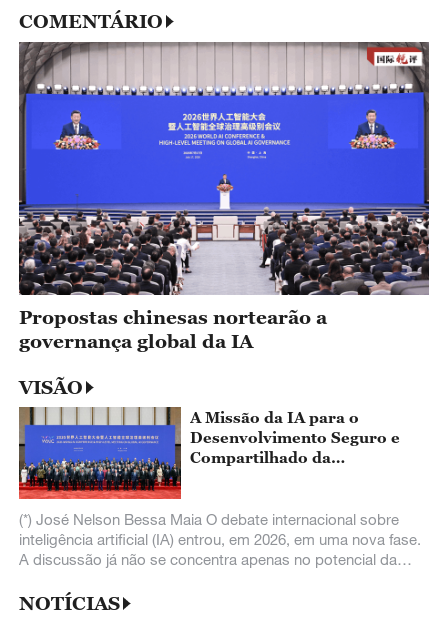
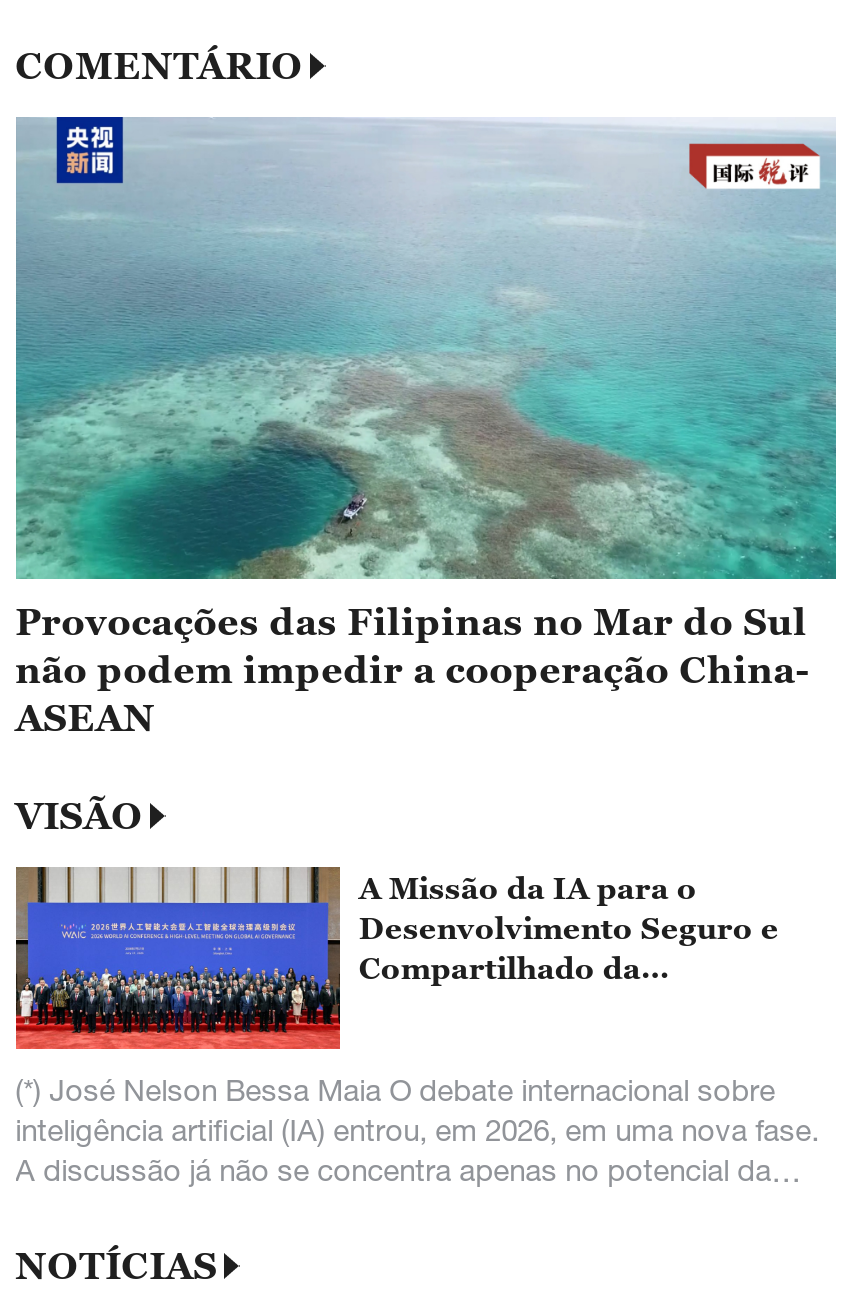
- [image]
- Propostas chinesas nortearão a
- governança global da IA
+ [image]
+ Provocações das Filipinas no Mar do Sul
+ não podem impedir a cooperação China-
+ ASEAN
